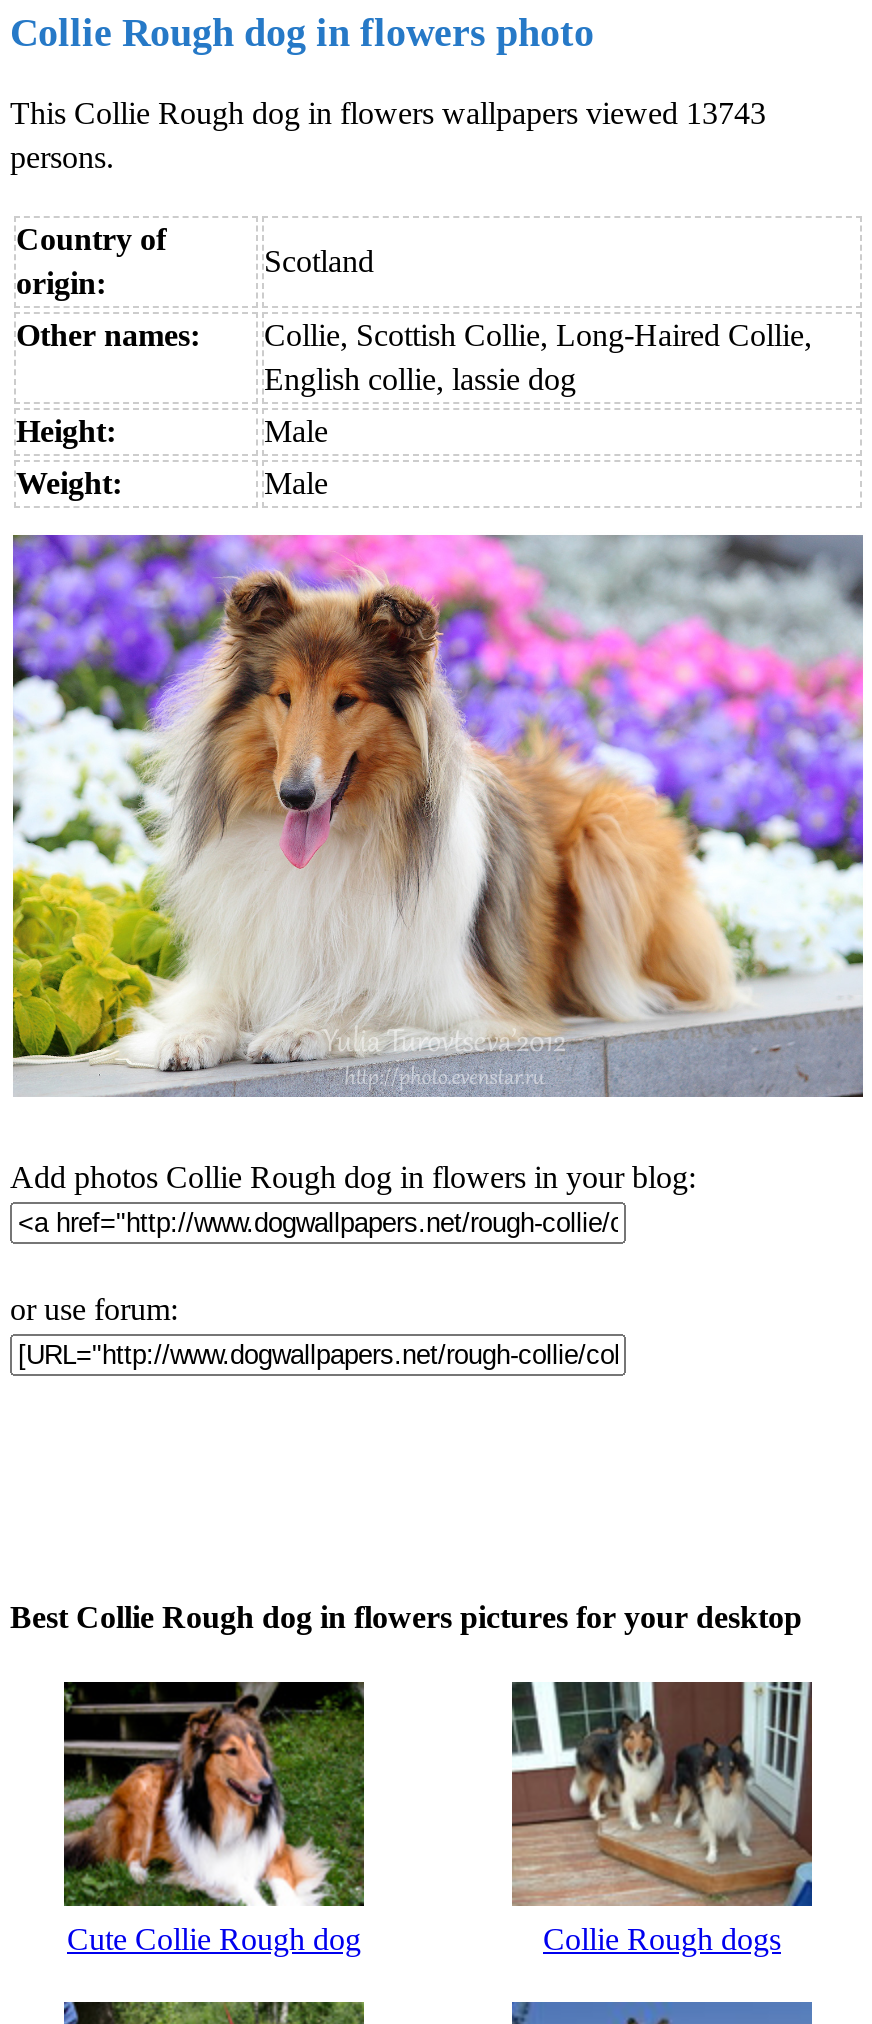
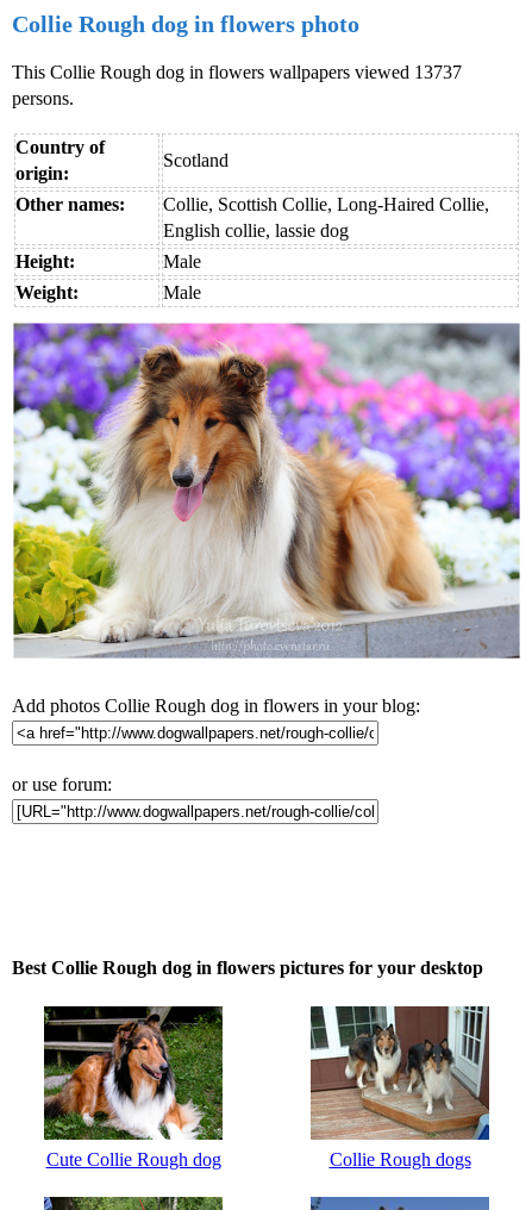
- This Collie Rough dog in flowers wallpapers viewed 13743
+ This Collie Rough dog in flowers wallpapers viewed 13737
